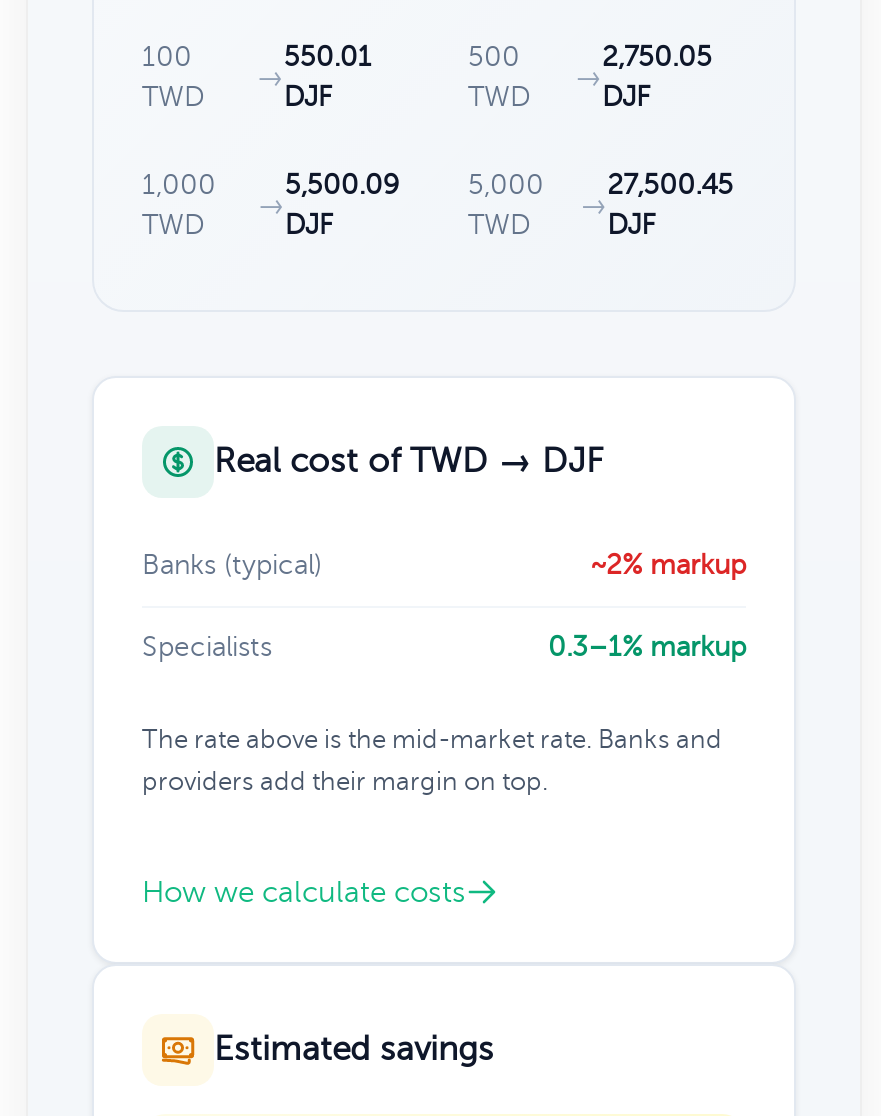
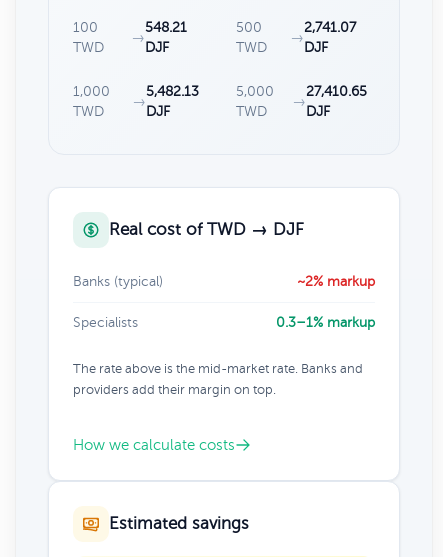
- 550.01
+ 548.21

- 2,750.05
+ 2,741.07

- 5,500.09
+ 5,482.13

- 27,500.45
+ 27,410.65
